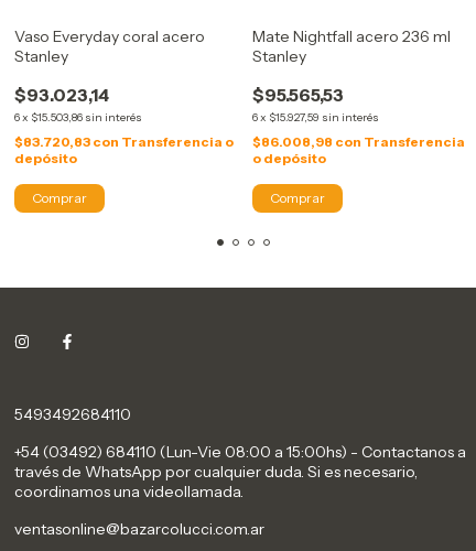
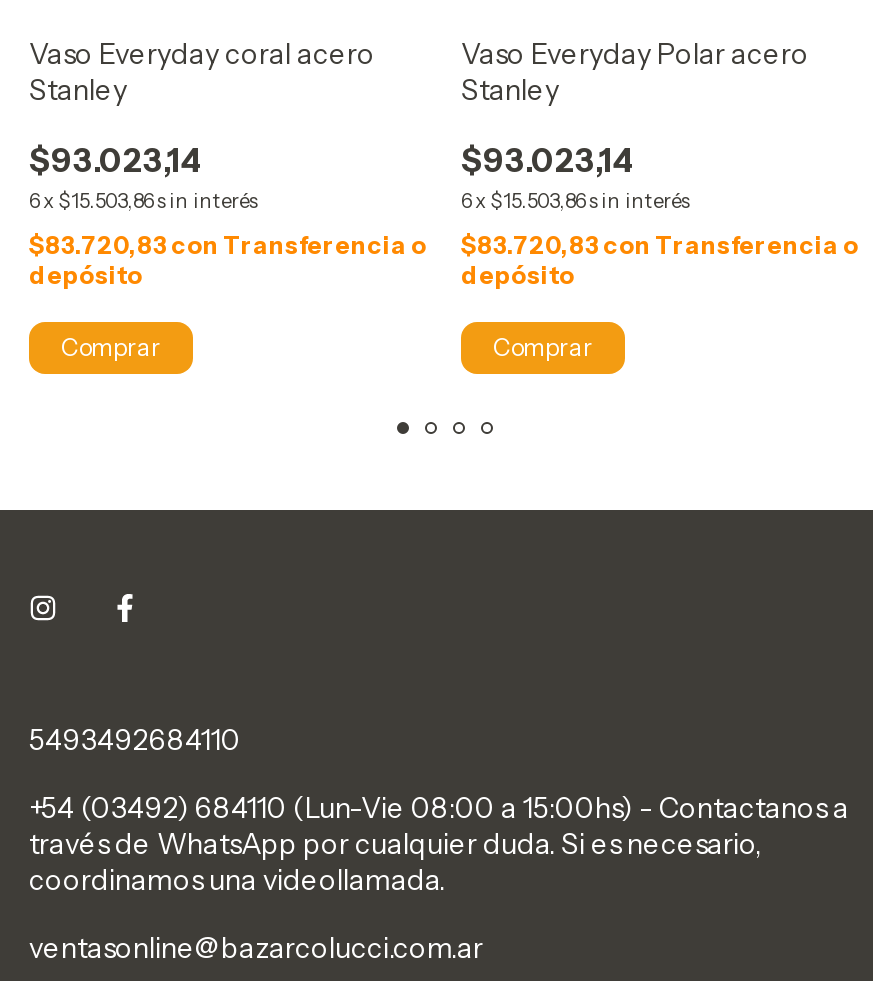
- Mate Nightfall acero 236 ml
+ Vaso Everyday Polar acero

- $95.565,53
- 6 x $15.927,59 sin interés
+ $93.023,14
+ 6 x $15.503,86 sin interés

- $86.008,98 con Transferencia
- o depósito
+ $83.720,83 con Transferencia o
+ depósito
